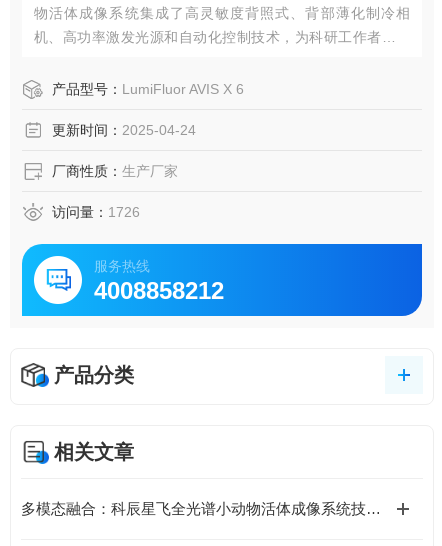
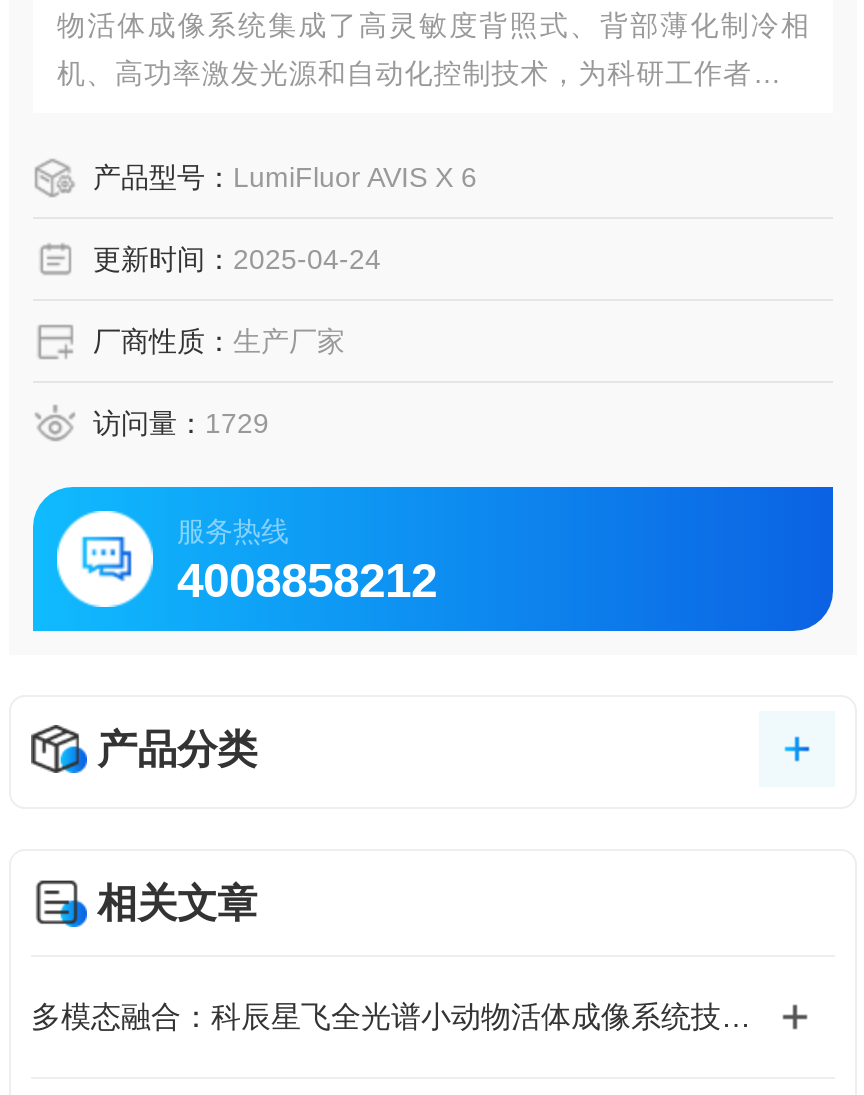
- 访问量：1726
+ 访问量：1729
